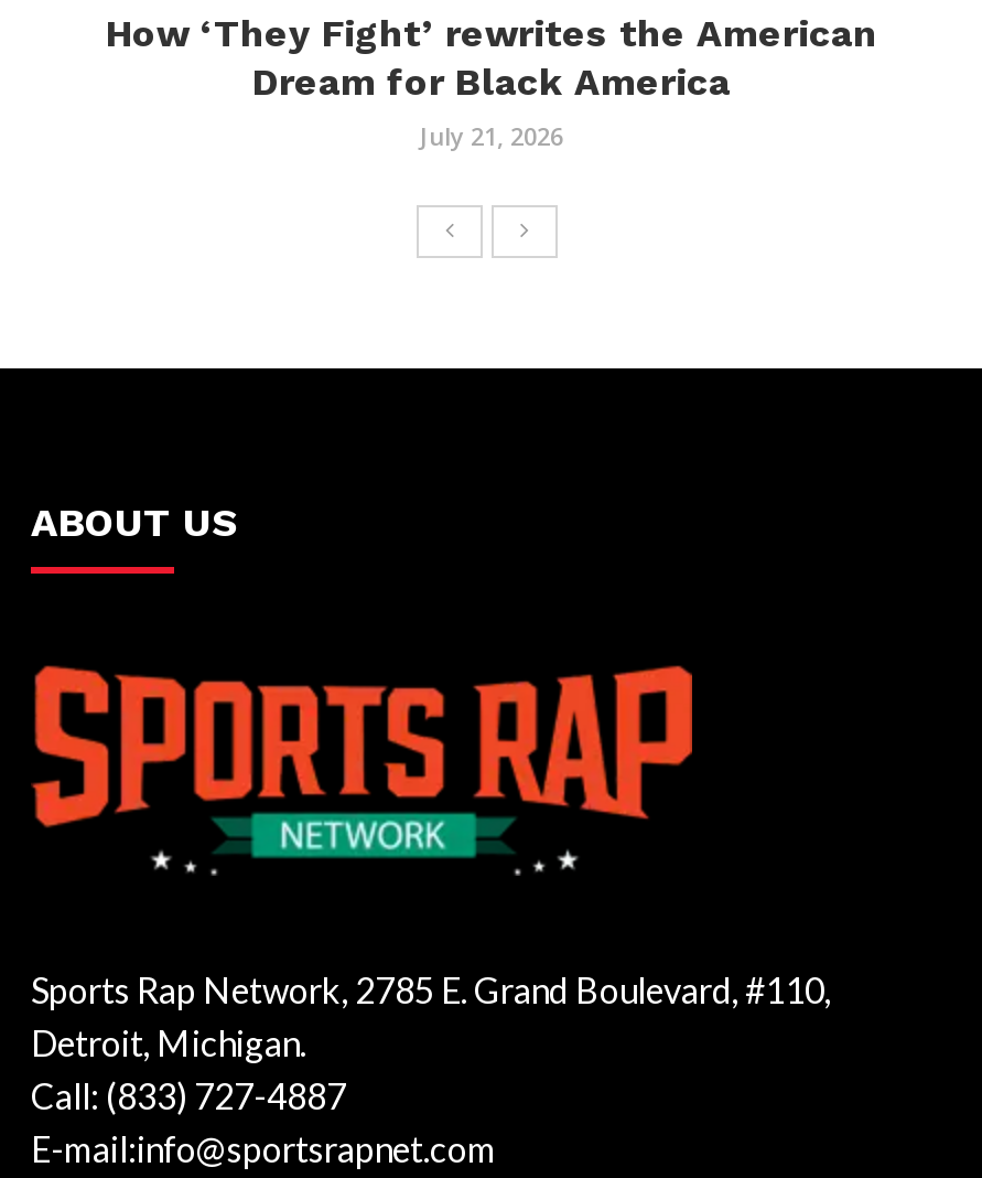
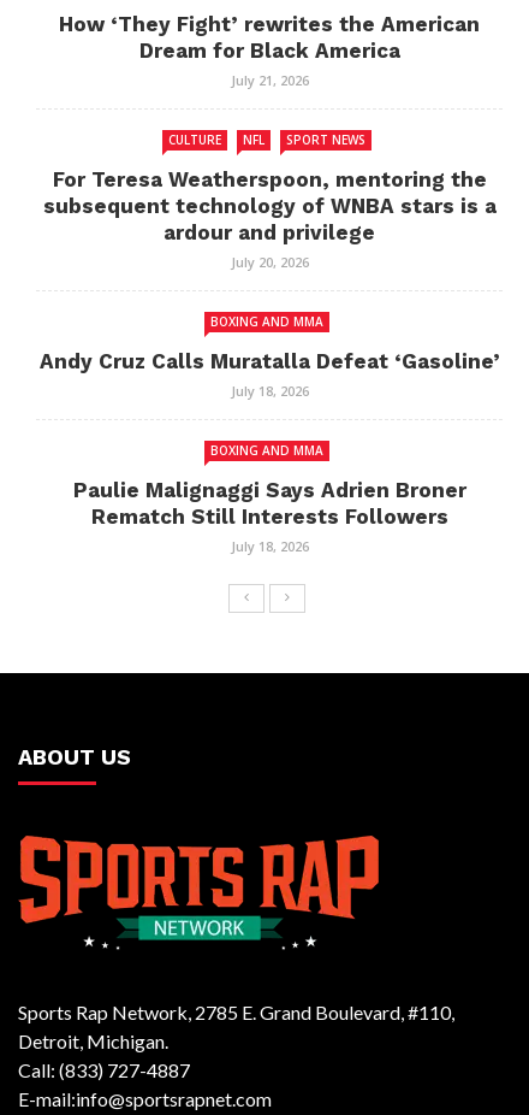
+ CULTURE
+ NFL
+ SPORT NEWS
+ For Teresa Weatherspoon, mentoring the
+ subsequent technology of WNBA stars is a
+ ardour and privilege
+ July 20, 2026
+ BOXING AND MMA
+ Andy Cruz Calls Muratalla Defeat ‘Gasoline’
+ July 18, 2026
+ BOXING AND MMA
+ Paulie Malignaggi Says Adrien Broner
+ Rematch Still Interests Followers
+ July 18, 2026
